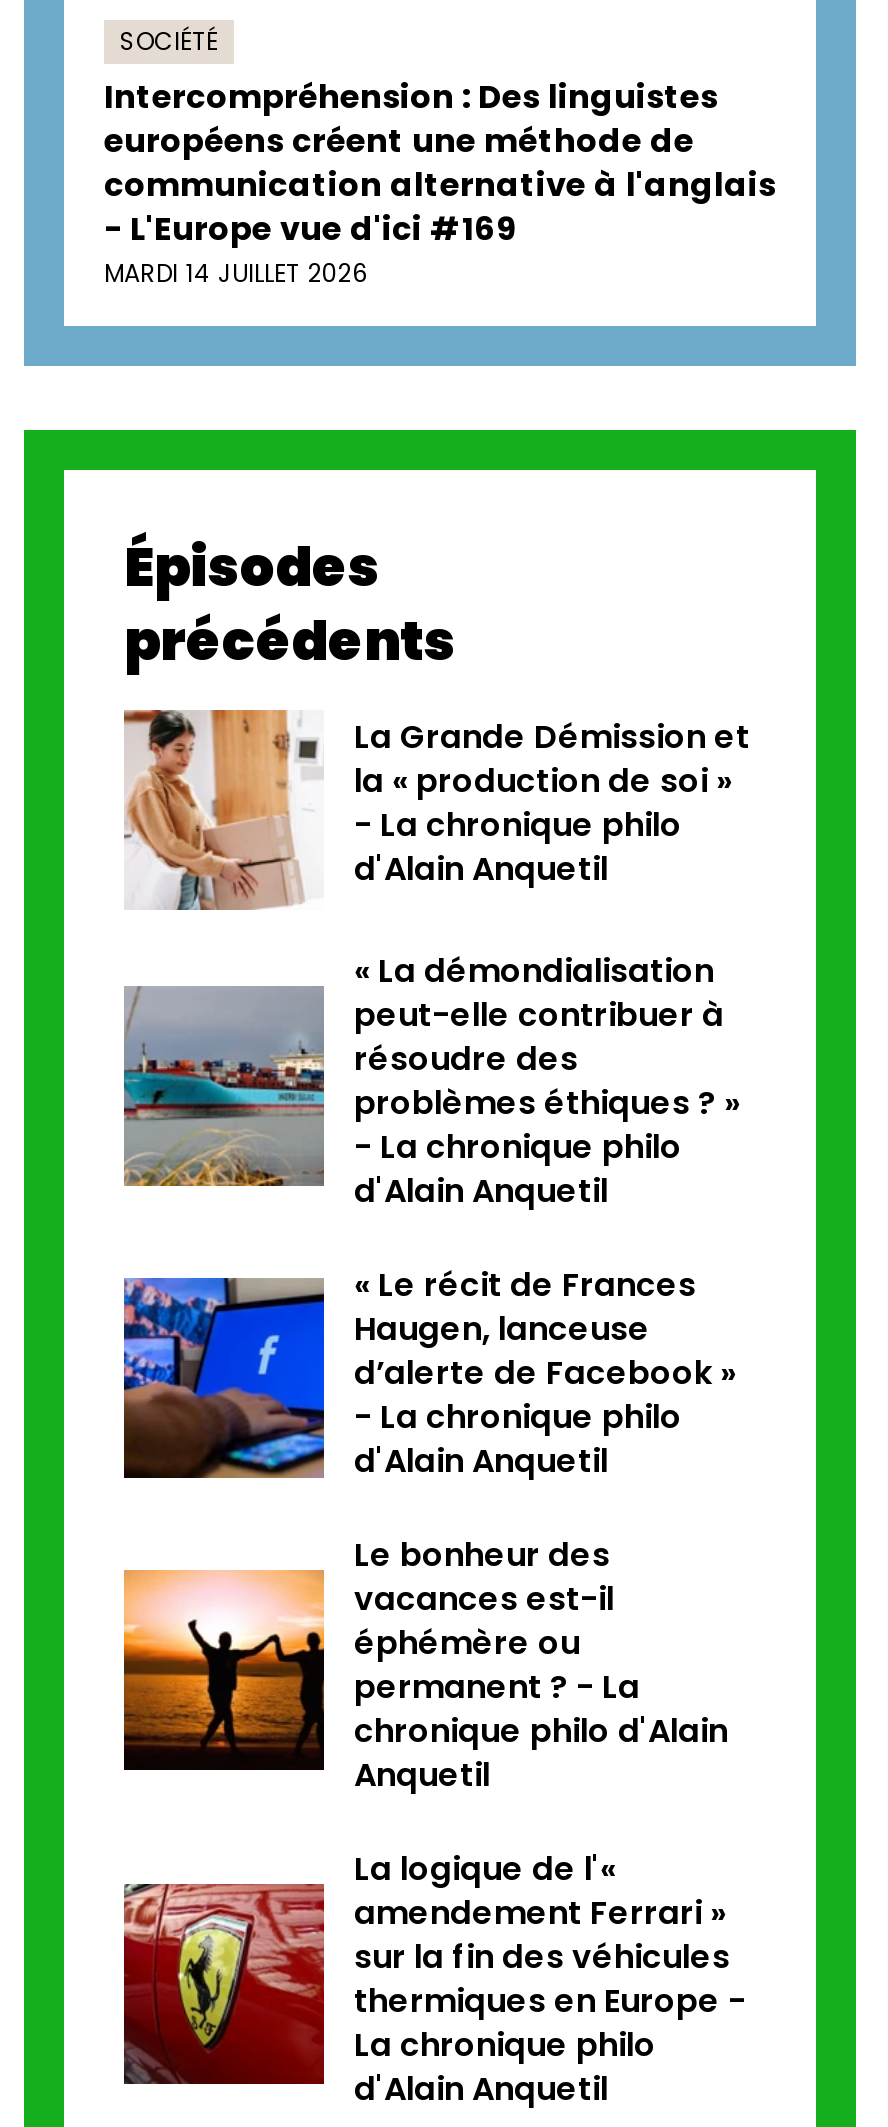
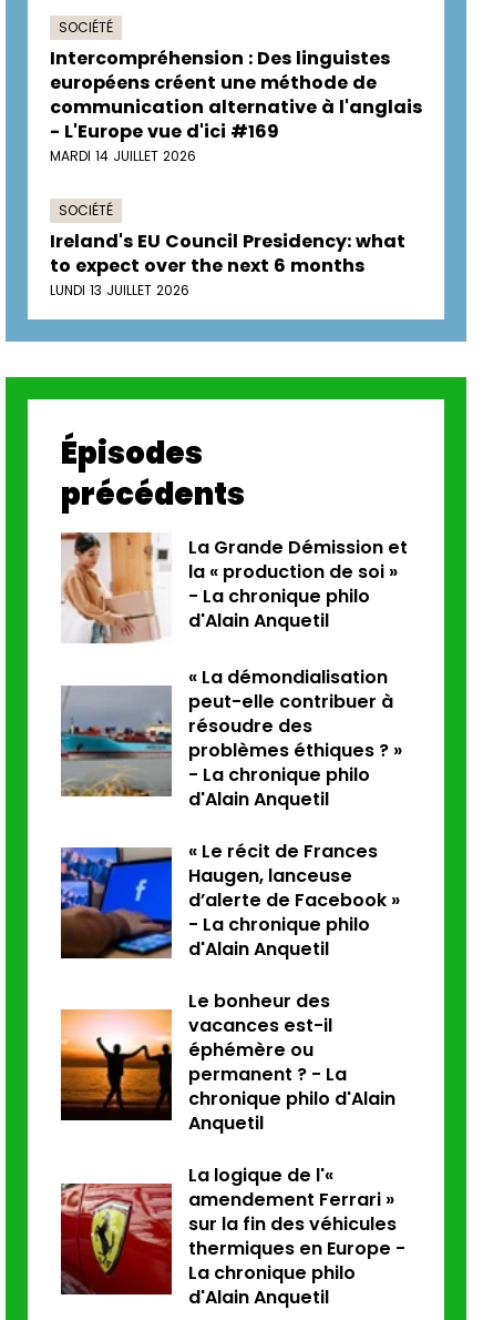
+ SOCIÉTÉ
+ Ireland's EU Council Presidency: what
+ to expect over the next 6 months
+ LUNDI 13 JUILLET 2026
